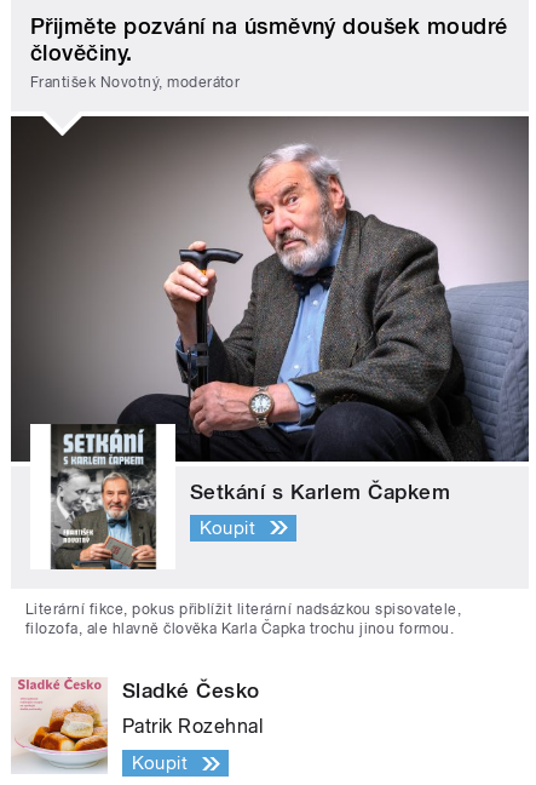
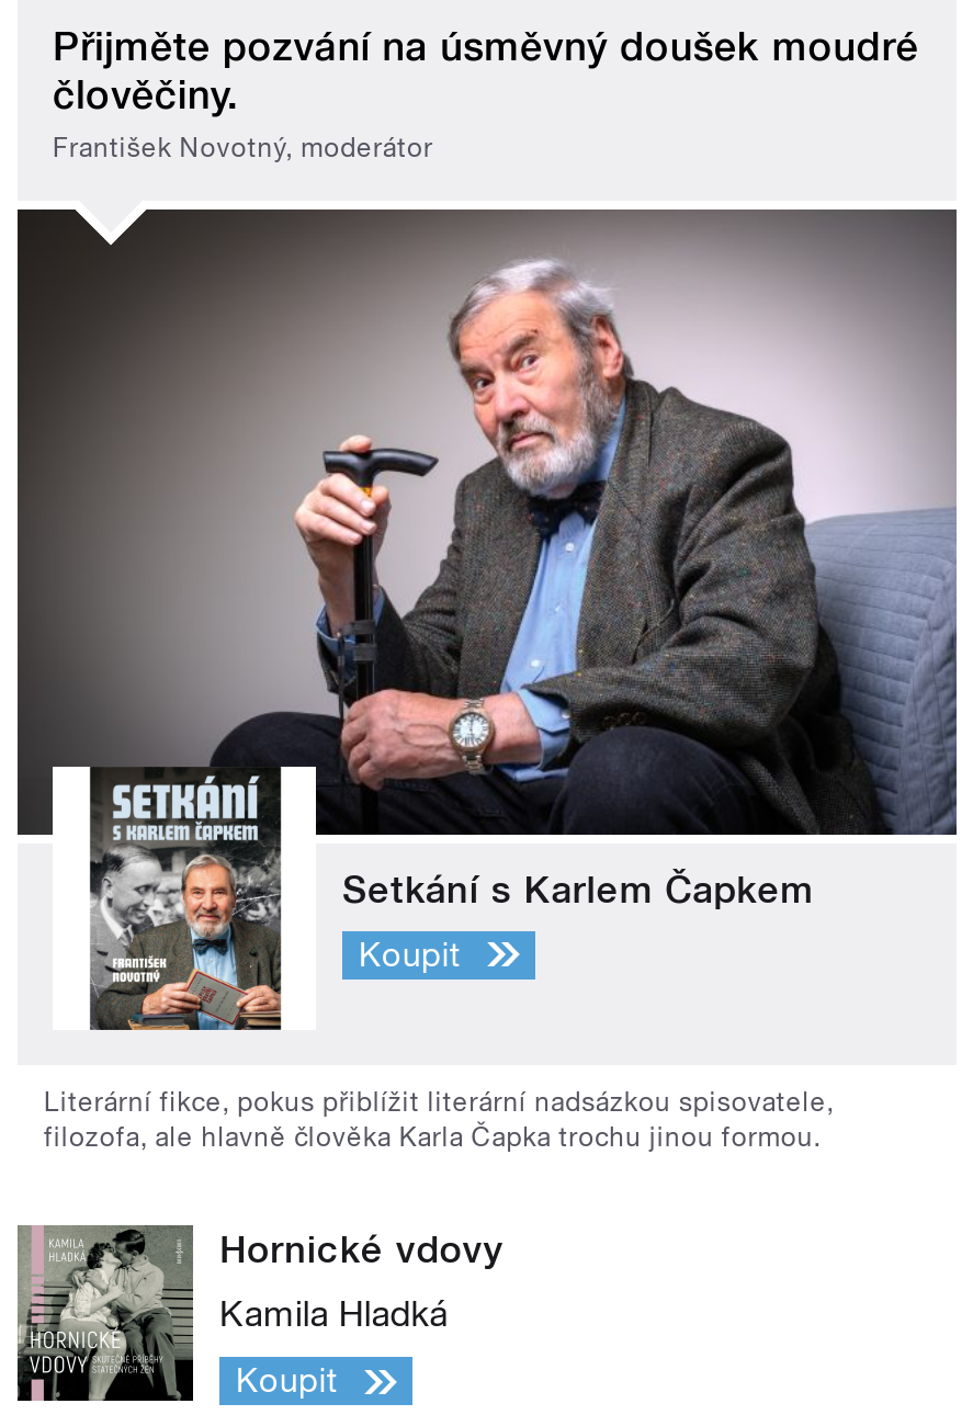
- [image]
- Sladké Česko
+ [image]
+ Hornické vdovy

- Patrik Rozehnal
+ Kamila Hladká
